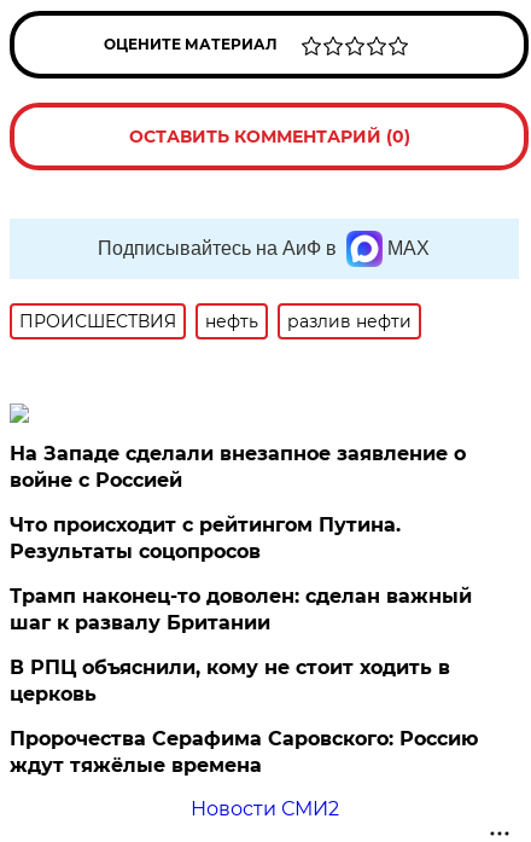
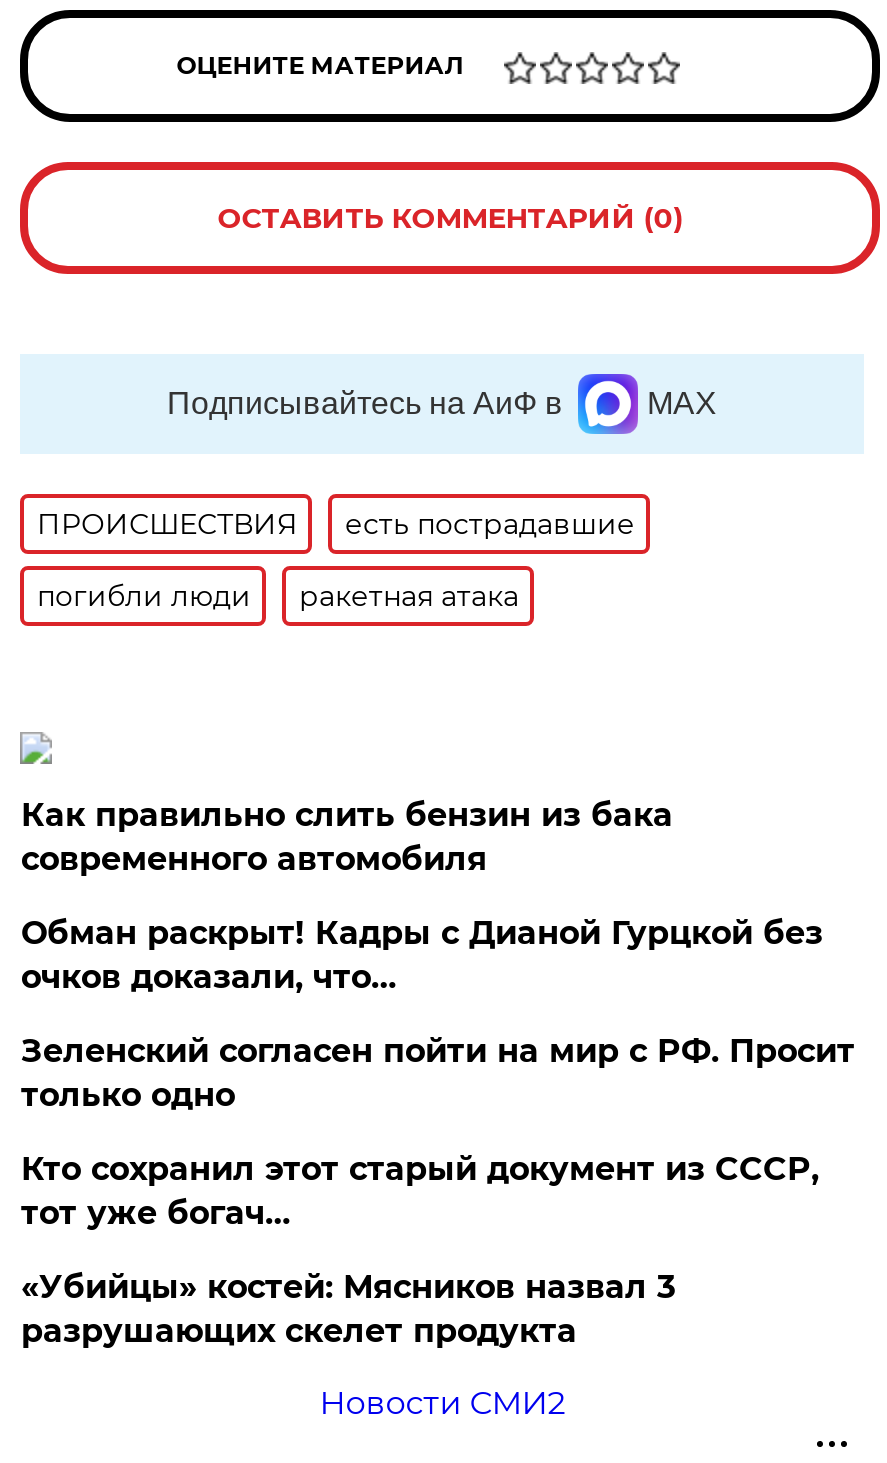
- нефть
- разлив нефти
+ есть пострадавшие
+ погибли люди
+ ракетная атака

- На Западе сделали внезапное заявление о
- войне с Россией
- Что происходит с рейтингом Путина.
- Результаты соцопросов
- Трамп наконец-то доволен: сделан важный
- шаг к развалу Британии
- В РПЦ объяснили, кому не стоит ходить в
- церковь
- Пророчества Серафима Саровского: Россию
- ждут тяжёлые времена
+ Как правильно слить бензин из бака
+ современного автомобиля
+ Обман раскрыт! Кадры с Дианой Гурцкой без
+ очков доказали, что…
+ Зеленский согласен пойти на мир с РФ. Просит
+ только одно
+ Кто сохранил этот старый документ из СССР,
+ тот уже богач…
+ «Убийцы» костей: Мясников назвал 3
+ разрушающих скелет продукта
